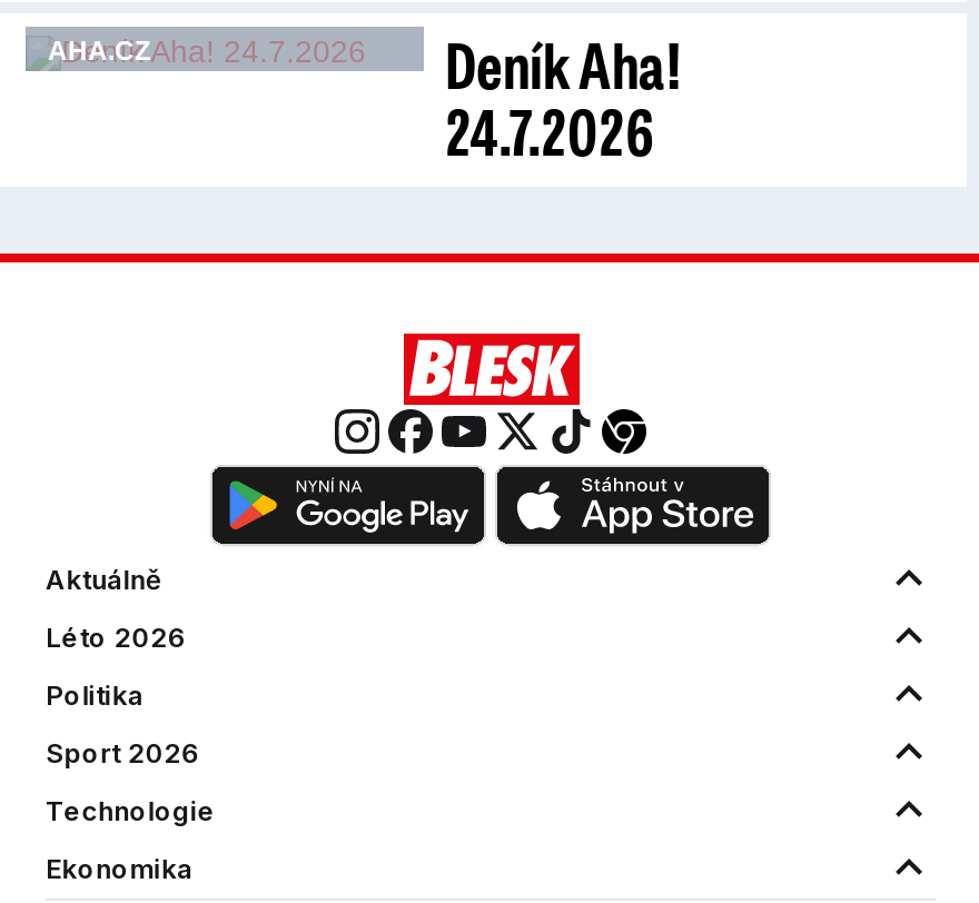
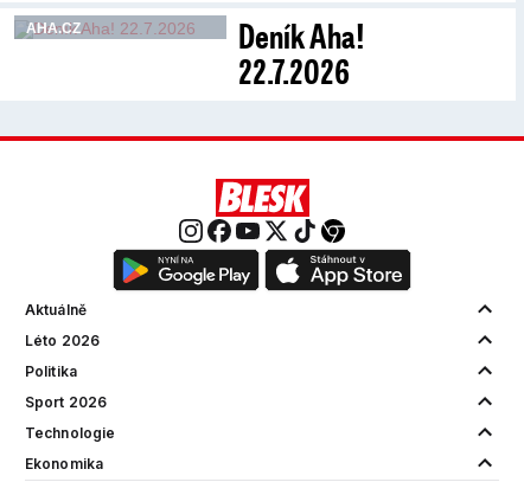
- 24.7.2026
+ 22.7.2026
